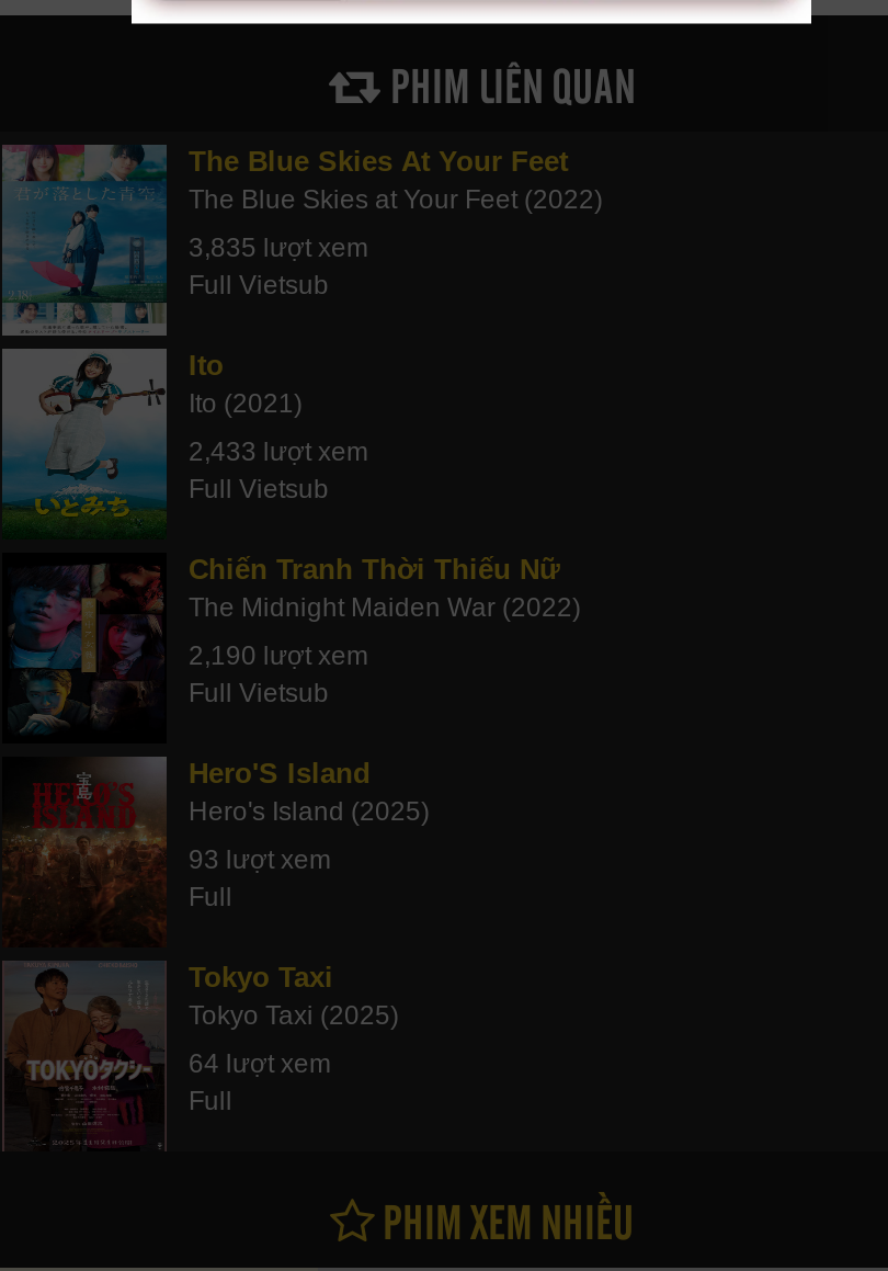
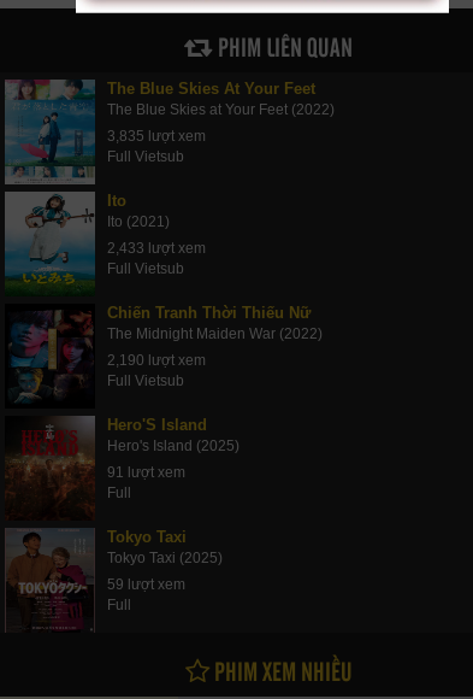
- 93 lượt xem
+ 91 lượt xem

- 64 lượt xem
+ 59 lượt xem
